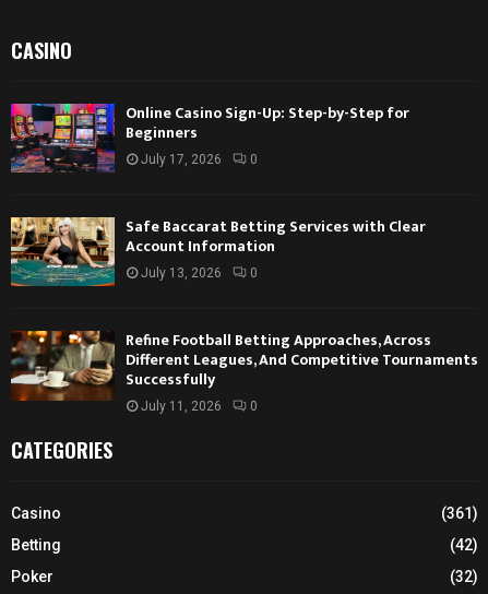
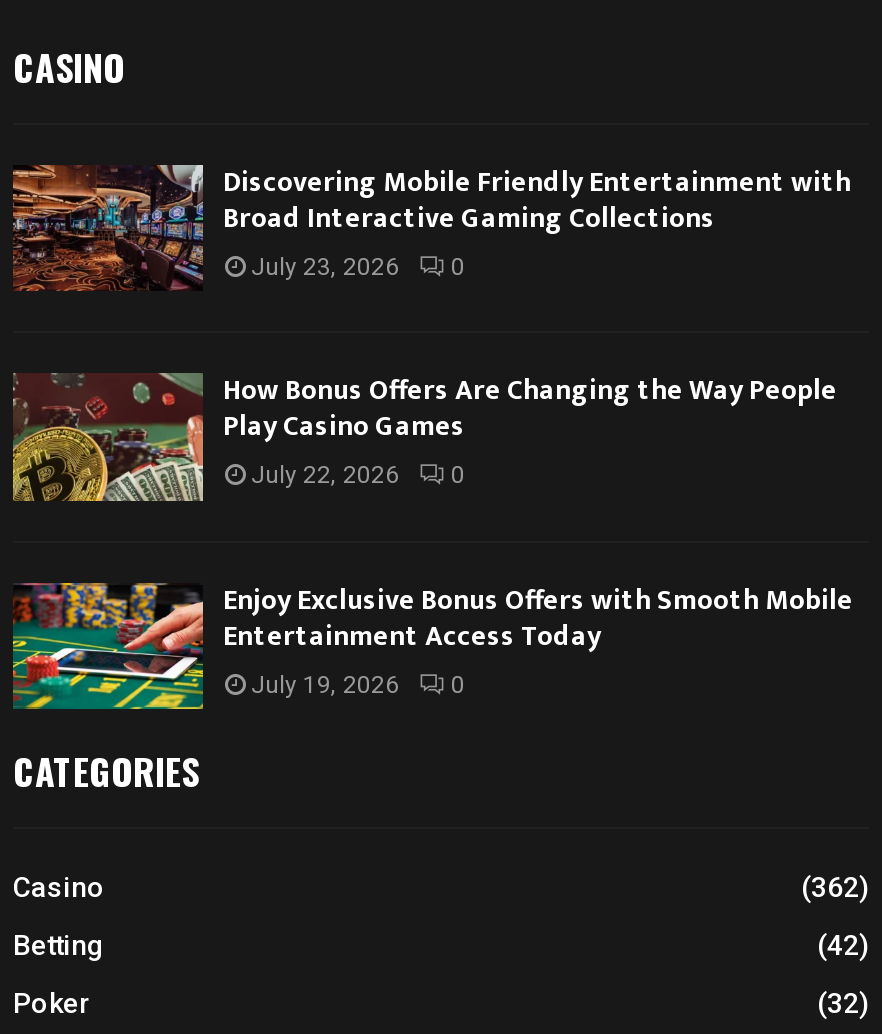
- [image]
- Online Casino Sign-Up: Step-by-Step for
- Beginners
- July 17, 2026
+ [image]
+ Discovering Mobile Friendly Entertainment with
+ Broad Interactive Gaming Collections
+ July 23, 2026

- [image]
- Safe Baccarat Betting Services with Clear
- Account Information
- July 13, 2026
+ [image]
+ How Bonus Offers Are Changing the Way People
+ Play Casino Games
+ July 22, 2026

- [image]
- Refine Football Betting Approaches, Across
- Different Leagues, And Competitive Tournaments
- Successfully
- July 11, 2026
+ [image]
+ Enjoy Exclusive Bonus Offers with Smooth Mobile
+ Entertainment Access Today
+ July 19, 2026

- (361)
+ (362)
